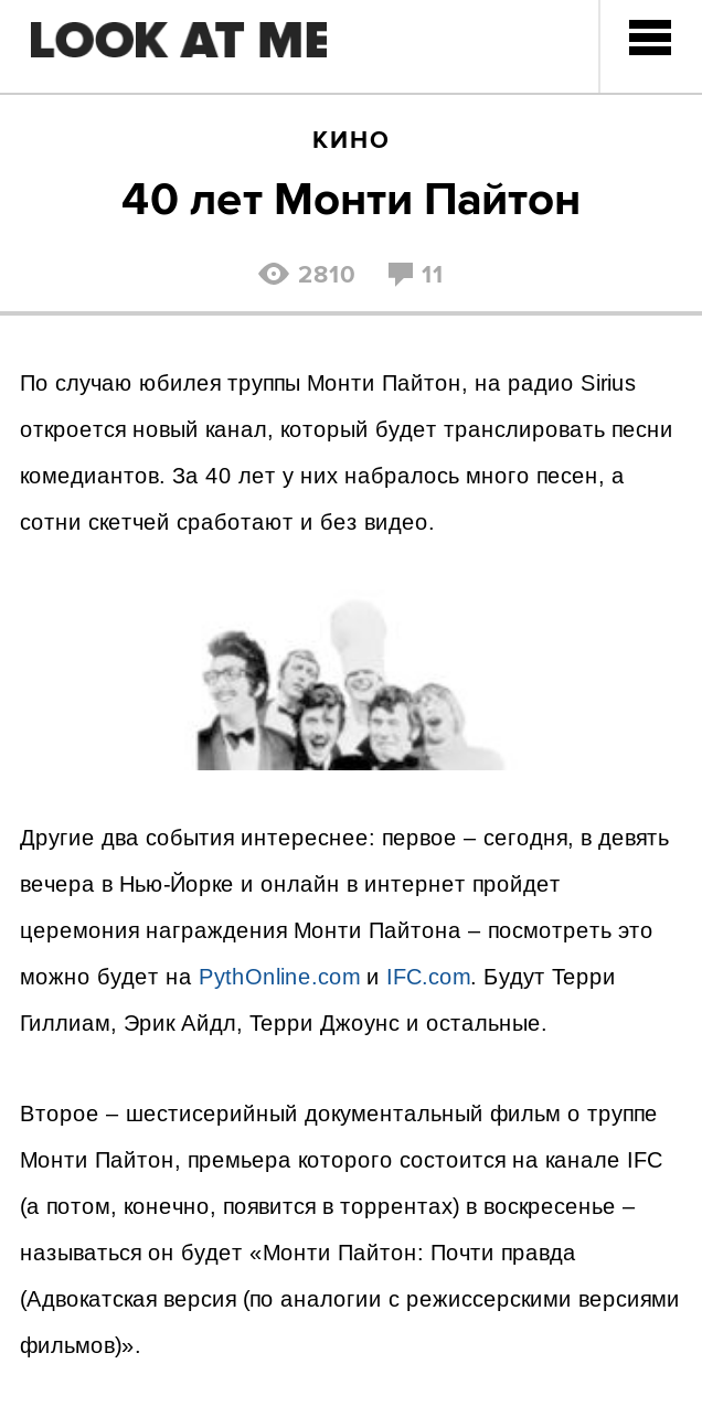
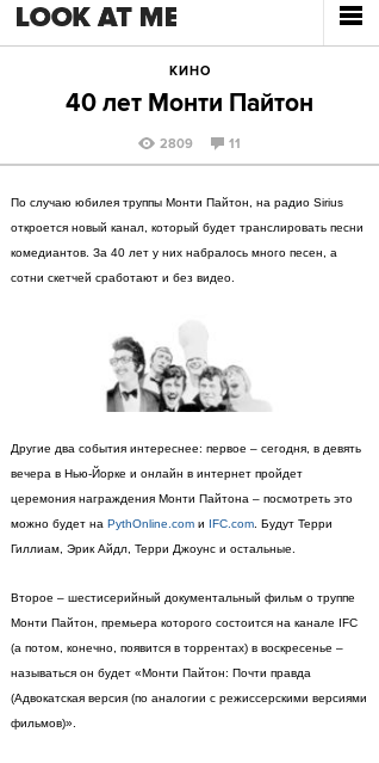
- 2810
+ 2809
